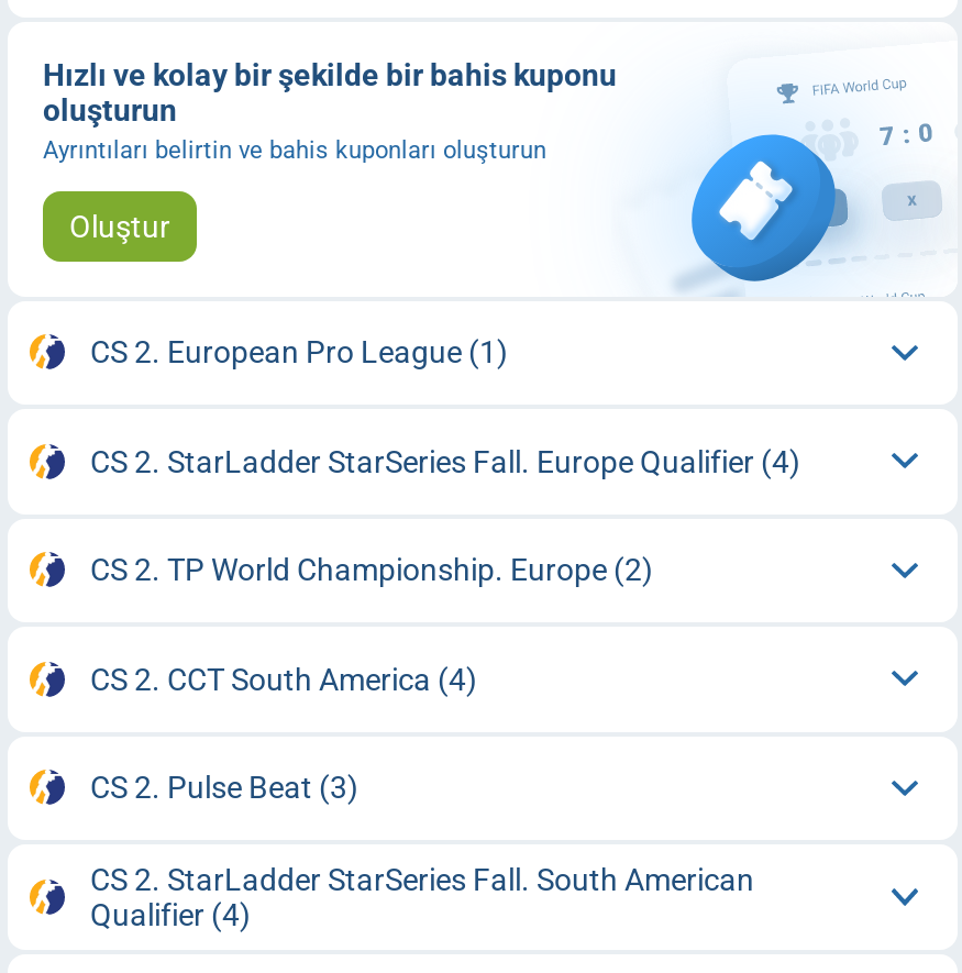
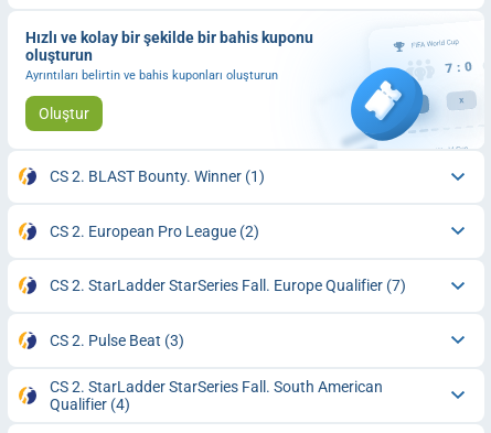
- CS 2. European Pro League (1)
- CS 2. StarLadder StarSeries Fall. Europe Qualifier (4)
- CS 2. TP World Championship. Europe (2)
- CS 2. CCT South America (4)
+ CS 2. BLAST Bounty. Winner (1)
+ CS 2. European Pro League (2)
+ CS 2. StarLadder StarSeries Fall. Europe Qualifier (7)
